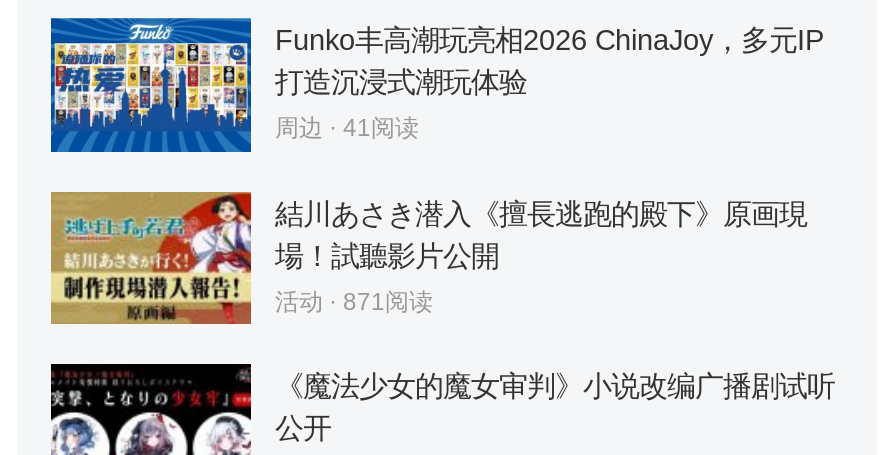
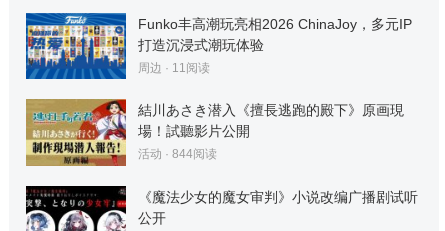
- 周边· 41阅读
+ 周边· 11阅读

- 活动· 871阅读
+ 活动· 844阅读
